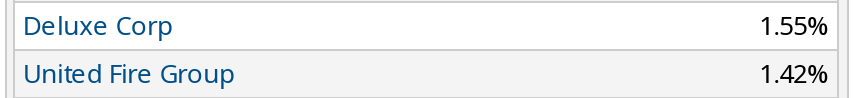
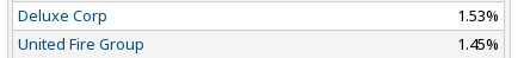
- 1.55%
+ 1.53%

- 1.42%
+ 1.45%
